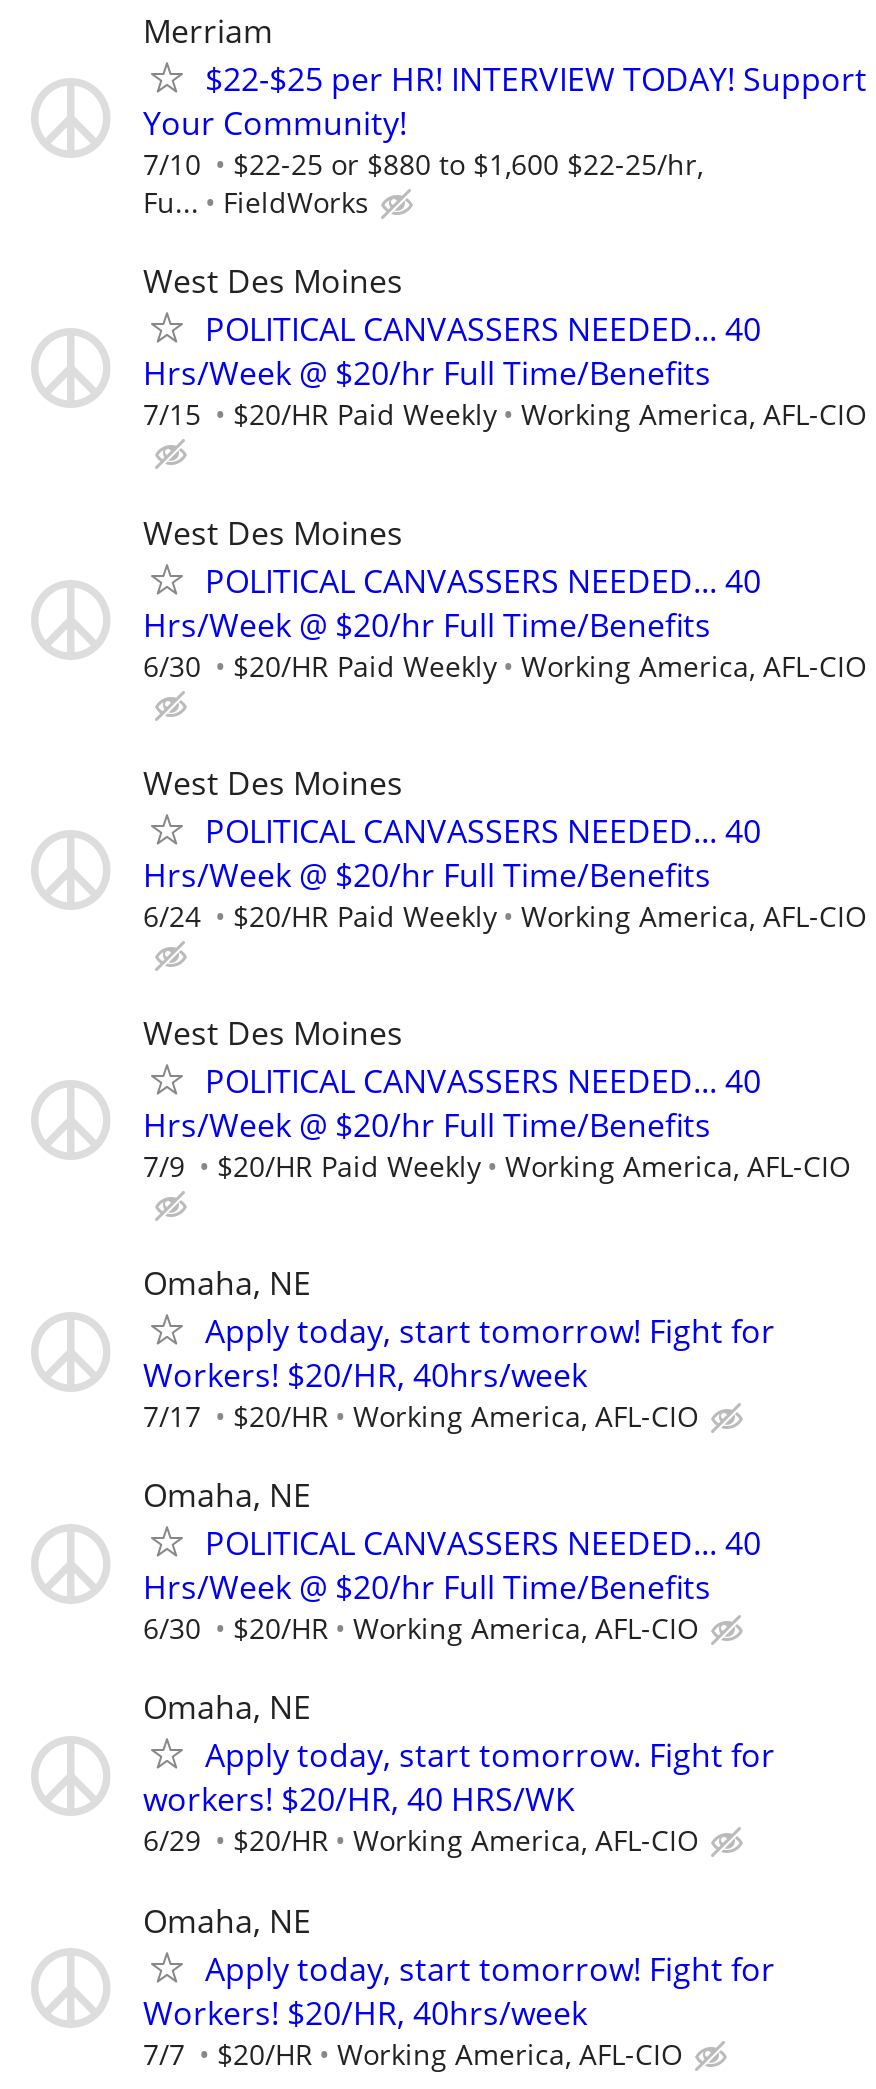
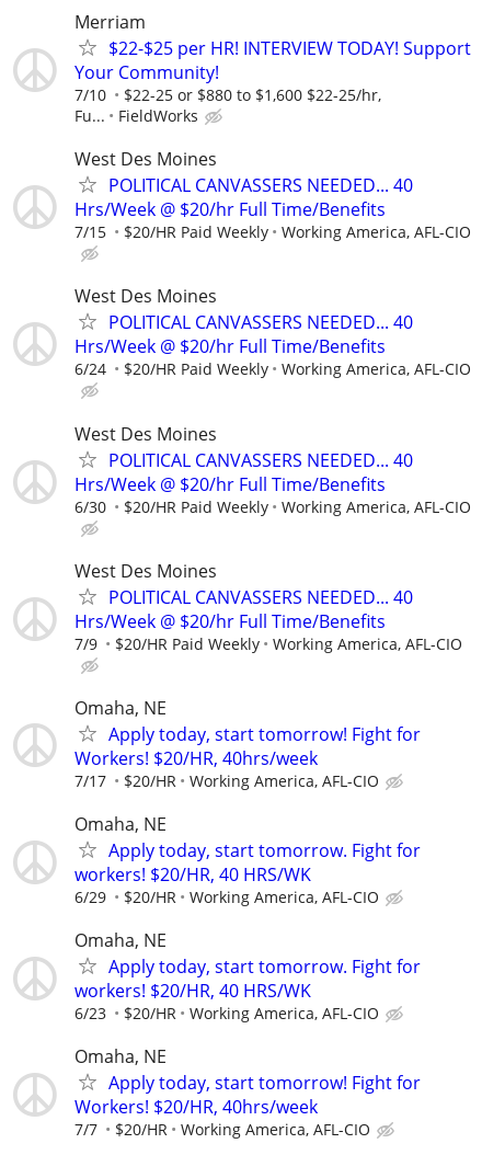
- 6/30 $20/HR Paid Weekly Working America, AFL-CIO
+ 6/24 $20/HR Paid Weekly Working America, AFL-CIO

- 6/24 $20/HR Paid Weekly Working America, AFL-CIO
+ 6/30 $20/HR Paid Weekly Working America, AFL-CIO

- POLITICAL CANVASSERS NEEDED... 40
- Hrs/Week @ $20/hr Full Time/Benefits
- 6/30
+ Apply today, start tomorrow. Fight for
+ workers! $20/HR, 40 HRS/WK
+ 6/29

- 6/29 $20/HR Working America, AFL-CIO
+ 6/23 $20/HR Working America, AFL-CIO
